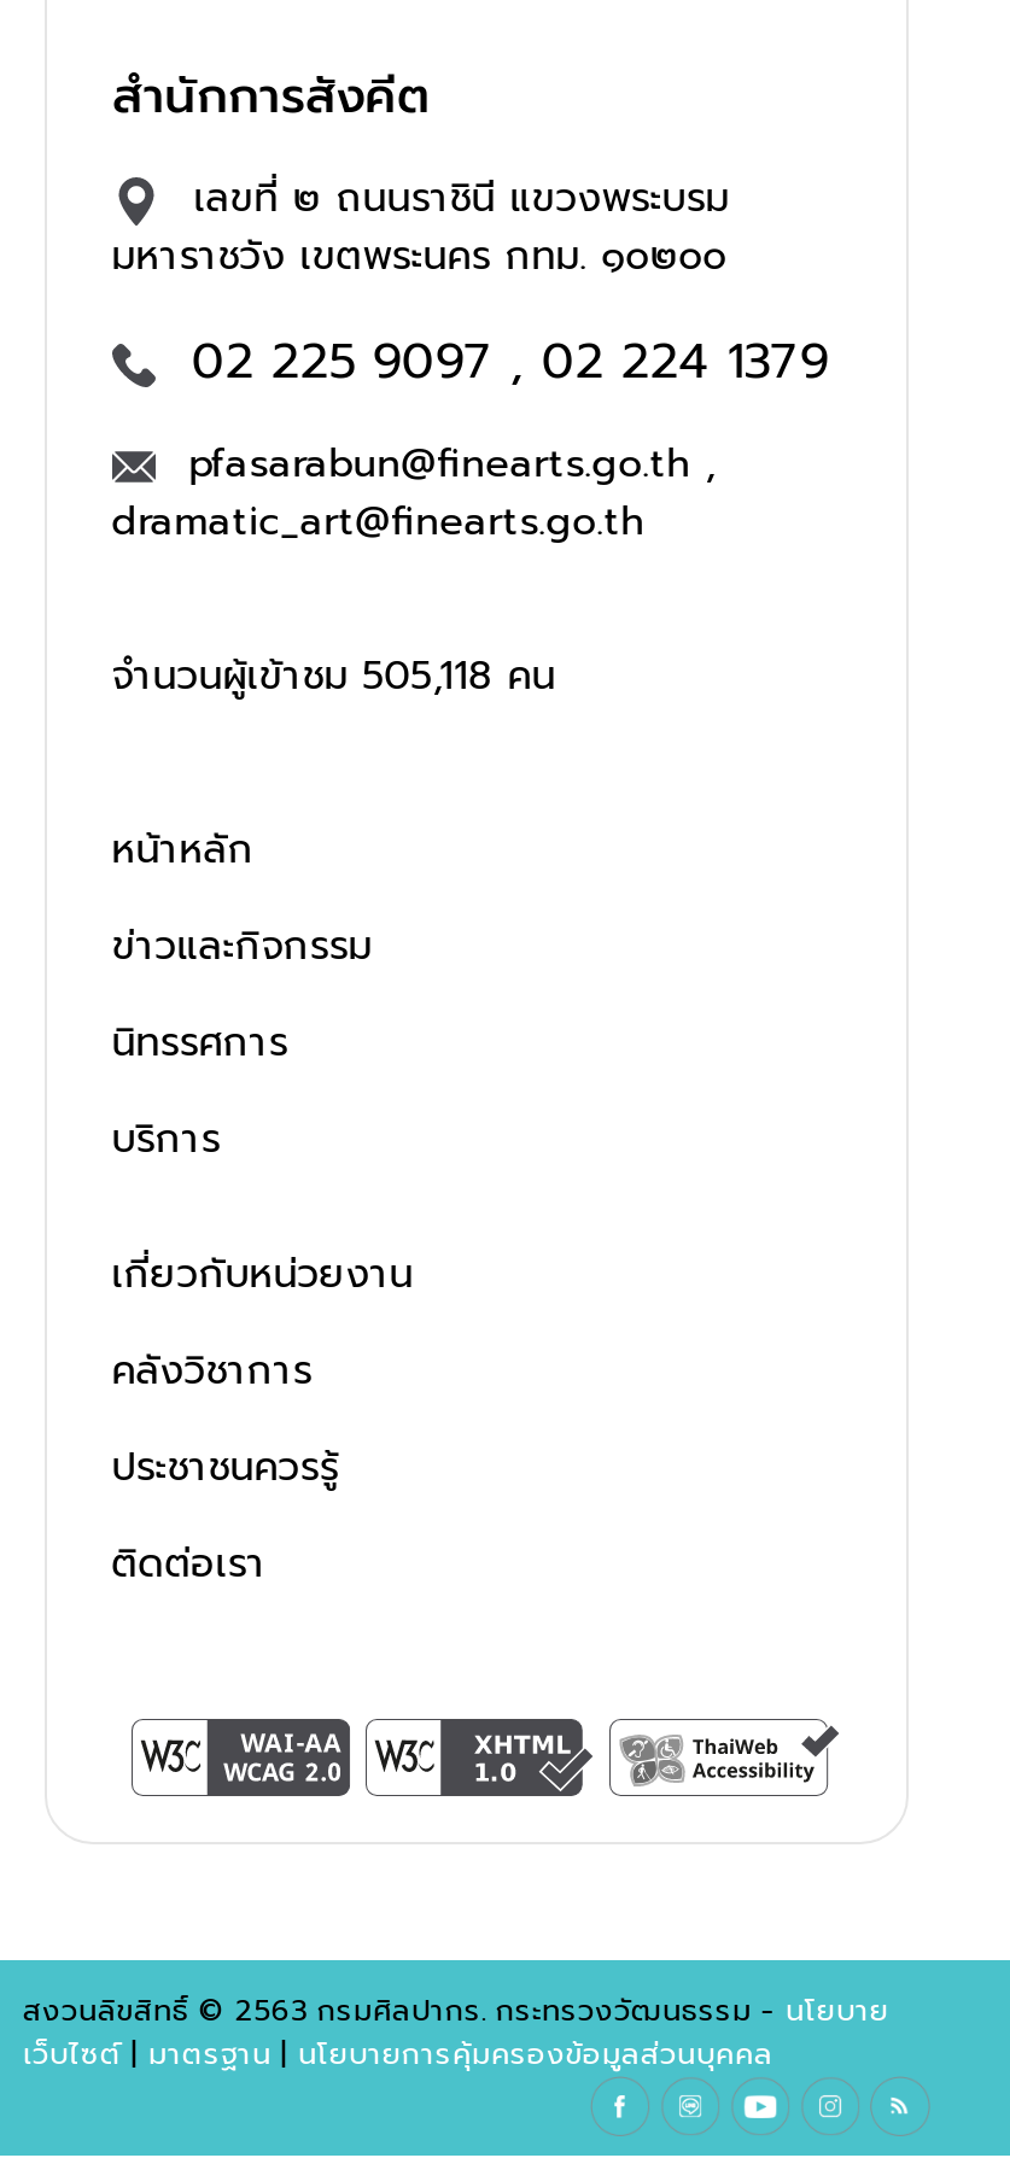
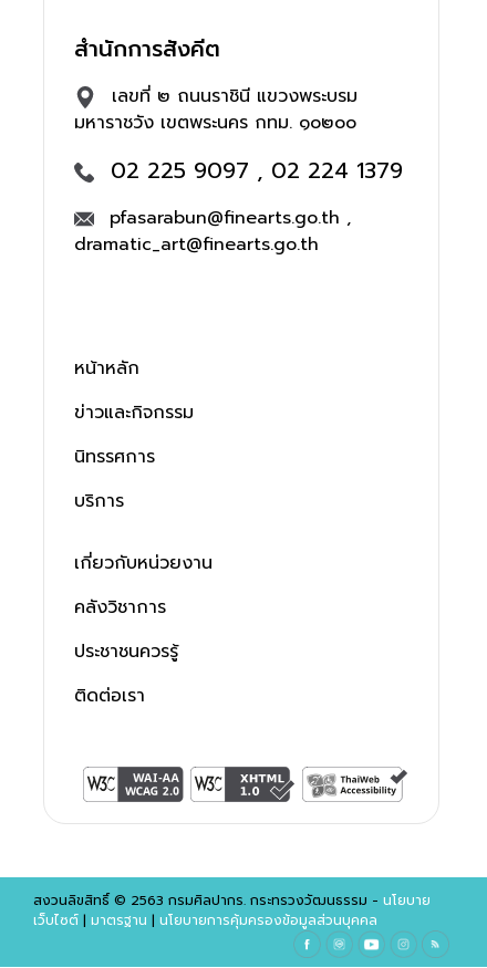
- จำนวนผู้เข้าชม 505,118 คน
